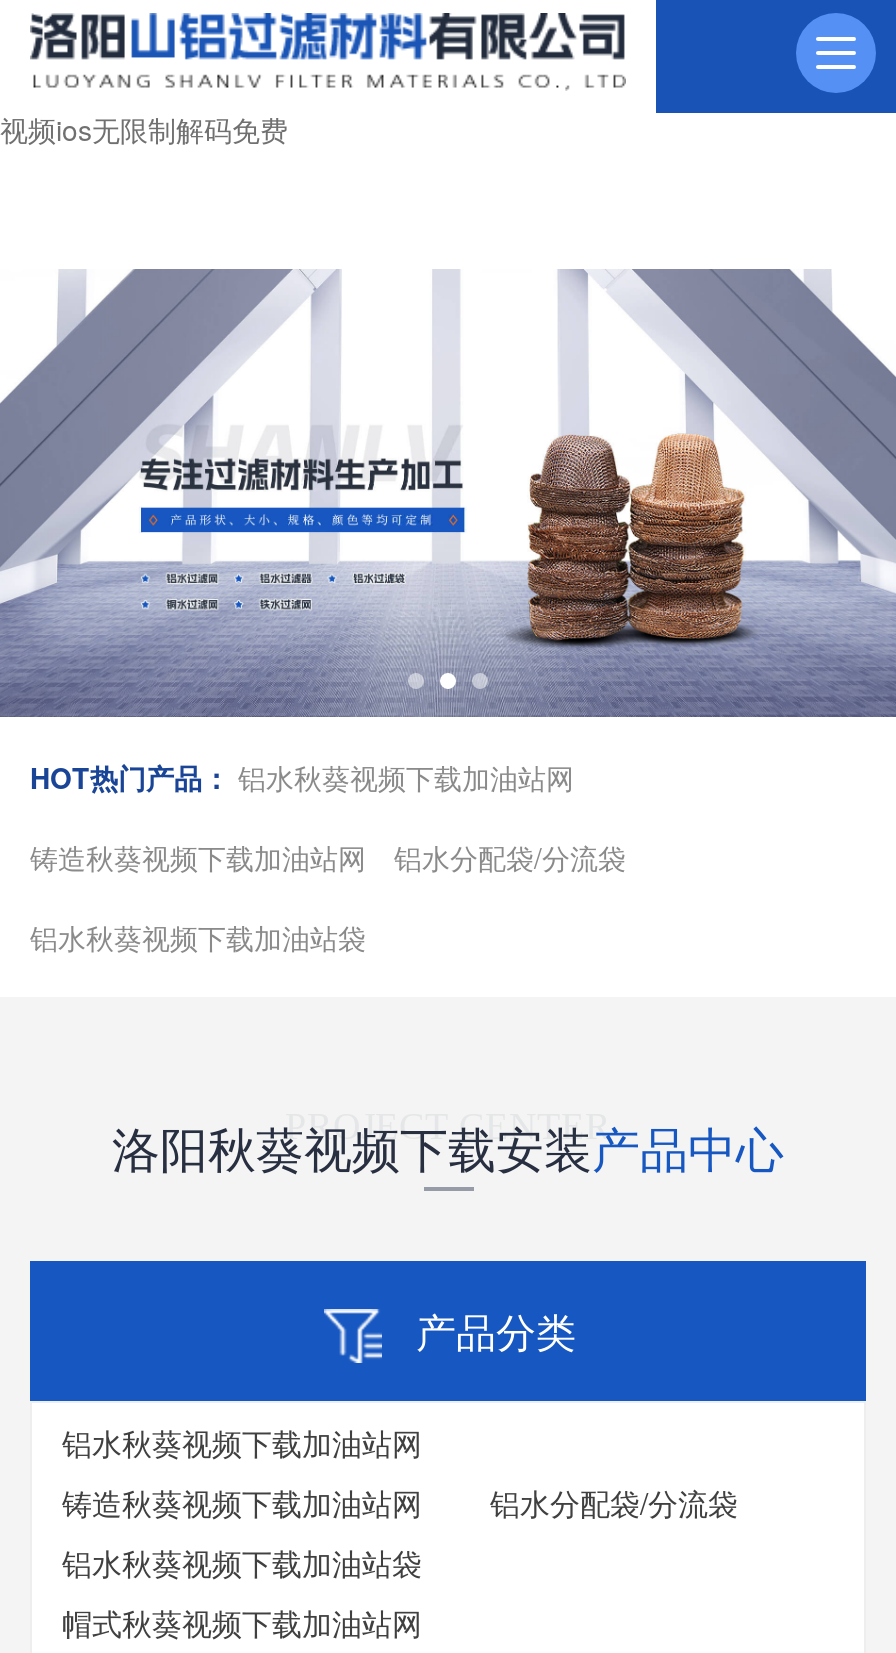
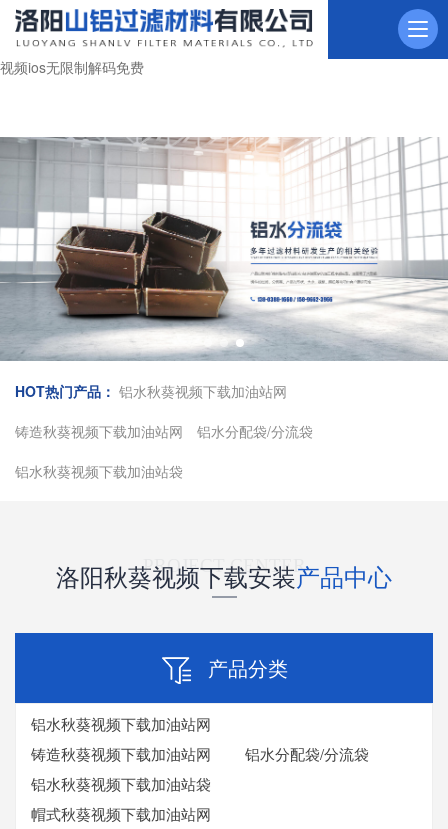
- [image]
+ [image]
